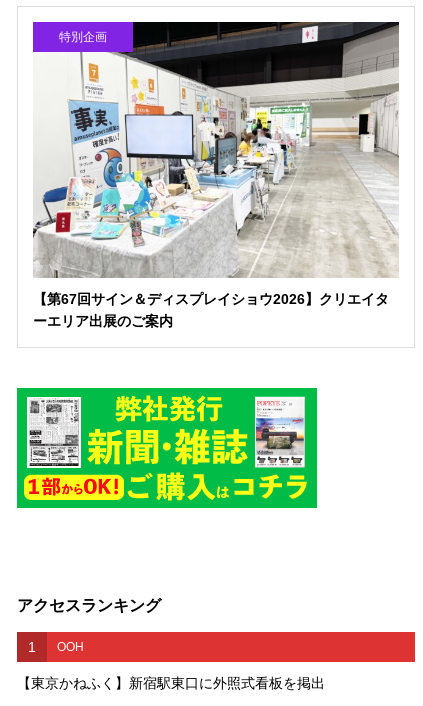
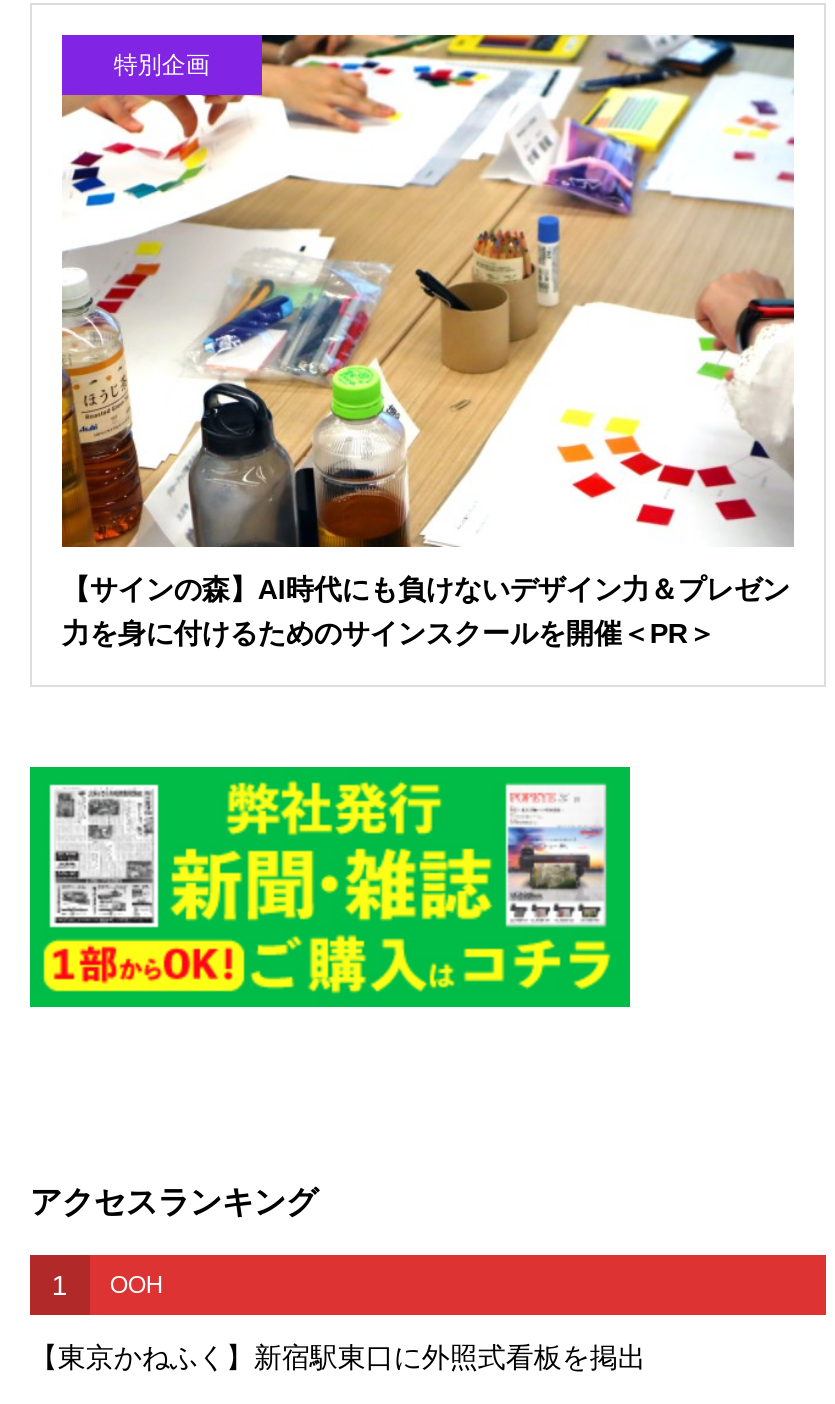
- [image]
- 【第67回サイン＆ディスプレイショウ2026】クリエイタ
- ーエリア出展のご案内
+ [image]
+ 【サインの森】AI時代にも負けないデザイン力＆プレゼン
+ 力を身に付けるためのサインスクールを開催＜PR＞
